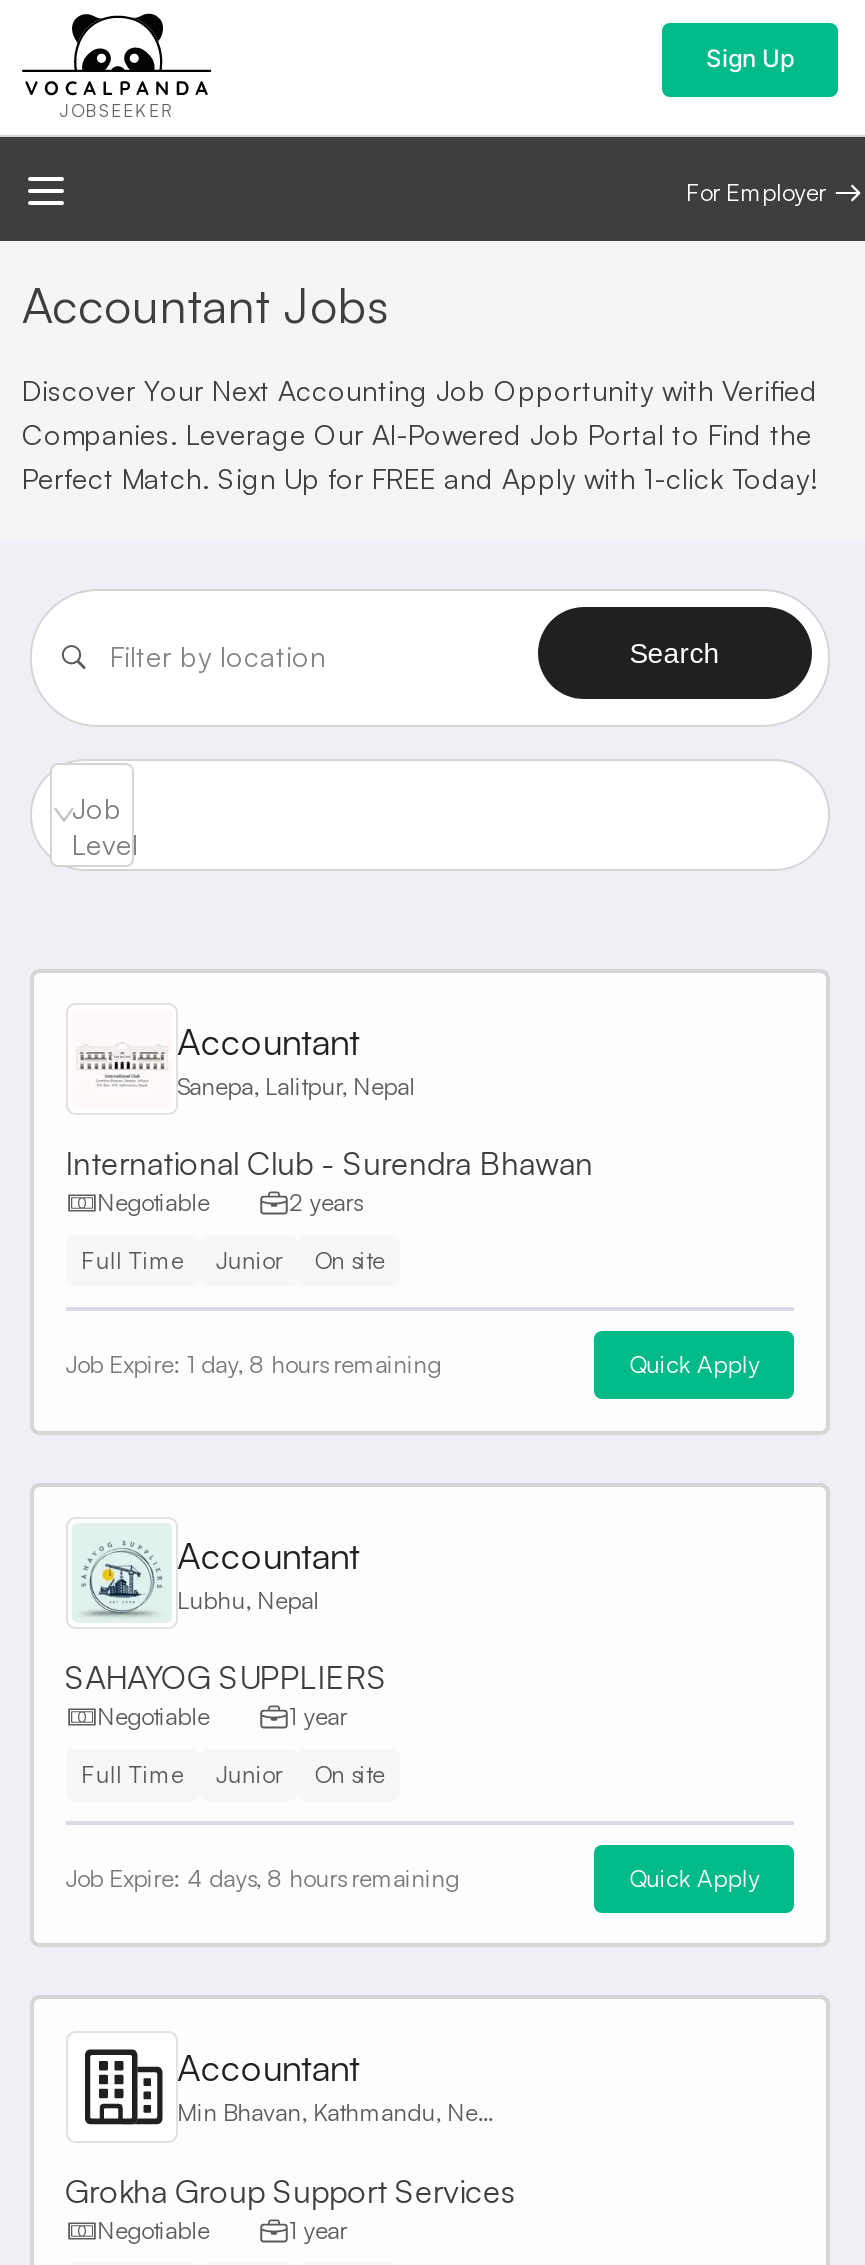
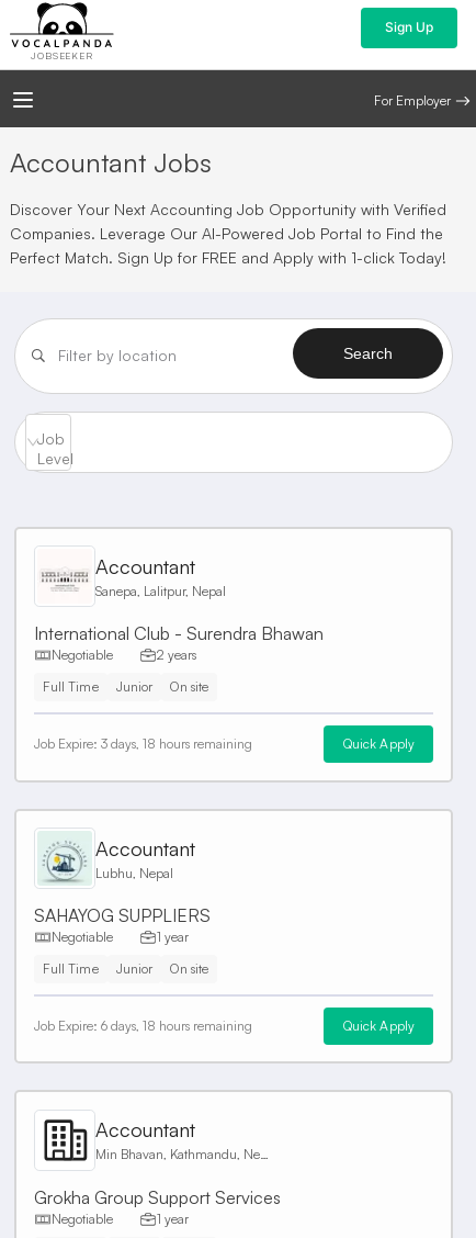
- Job Expire: 1 day, 8 hours remaining
+ Job Expire: 3 days, 18 hours remaining

- Job Expire: 4 days, 8 hours remaining
+ Job Expire: 6 days, 18 hours remaining
